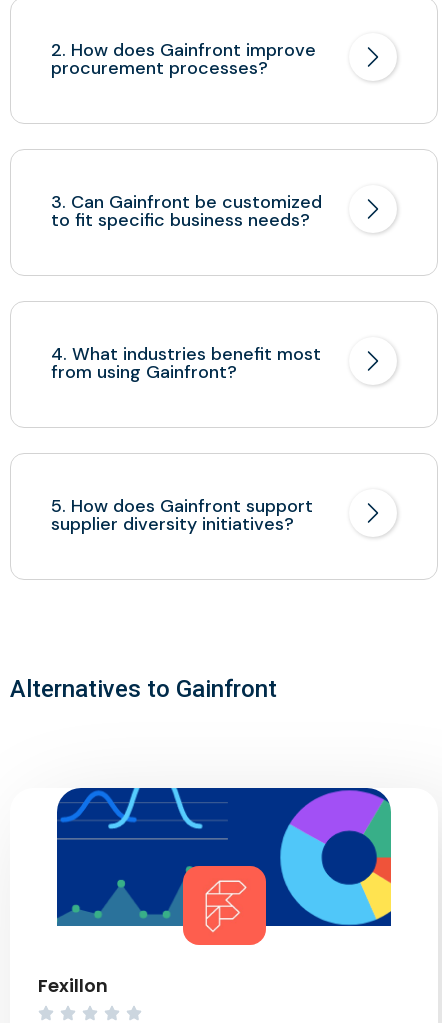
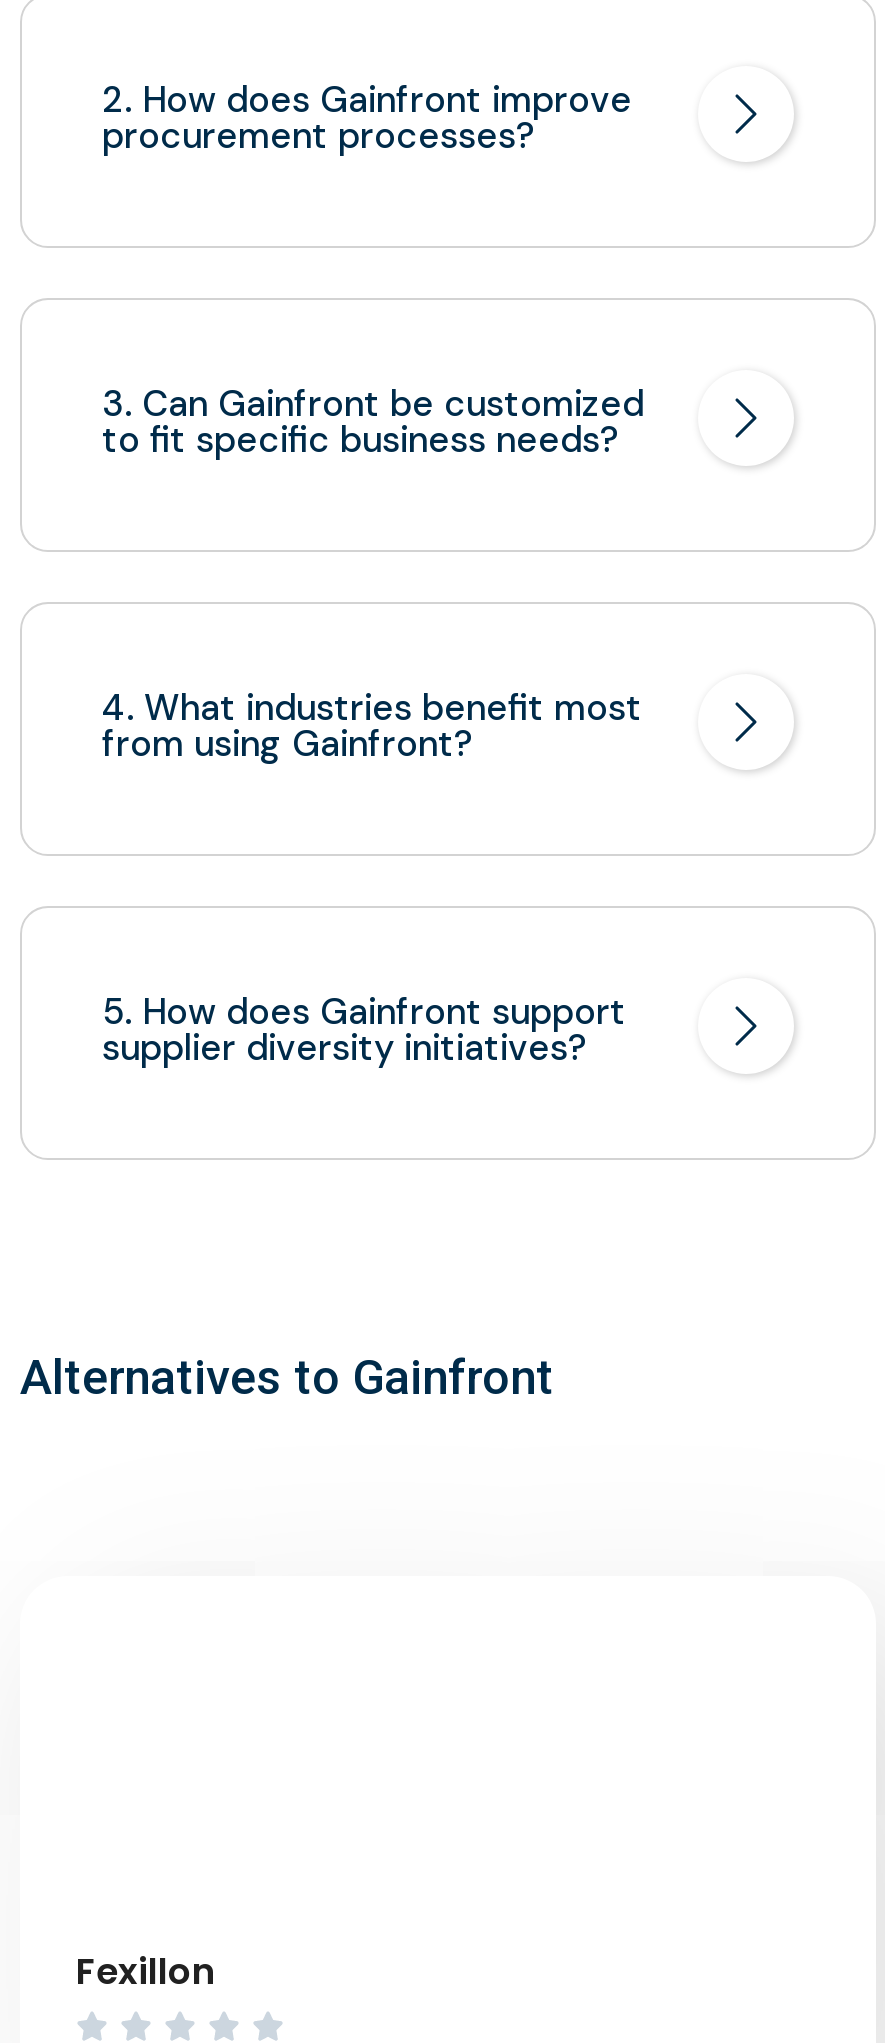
- [image]
